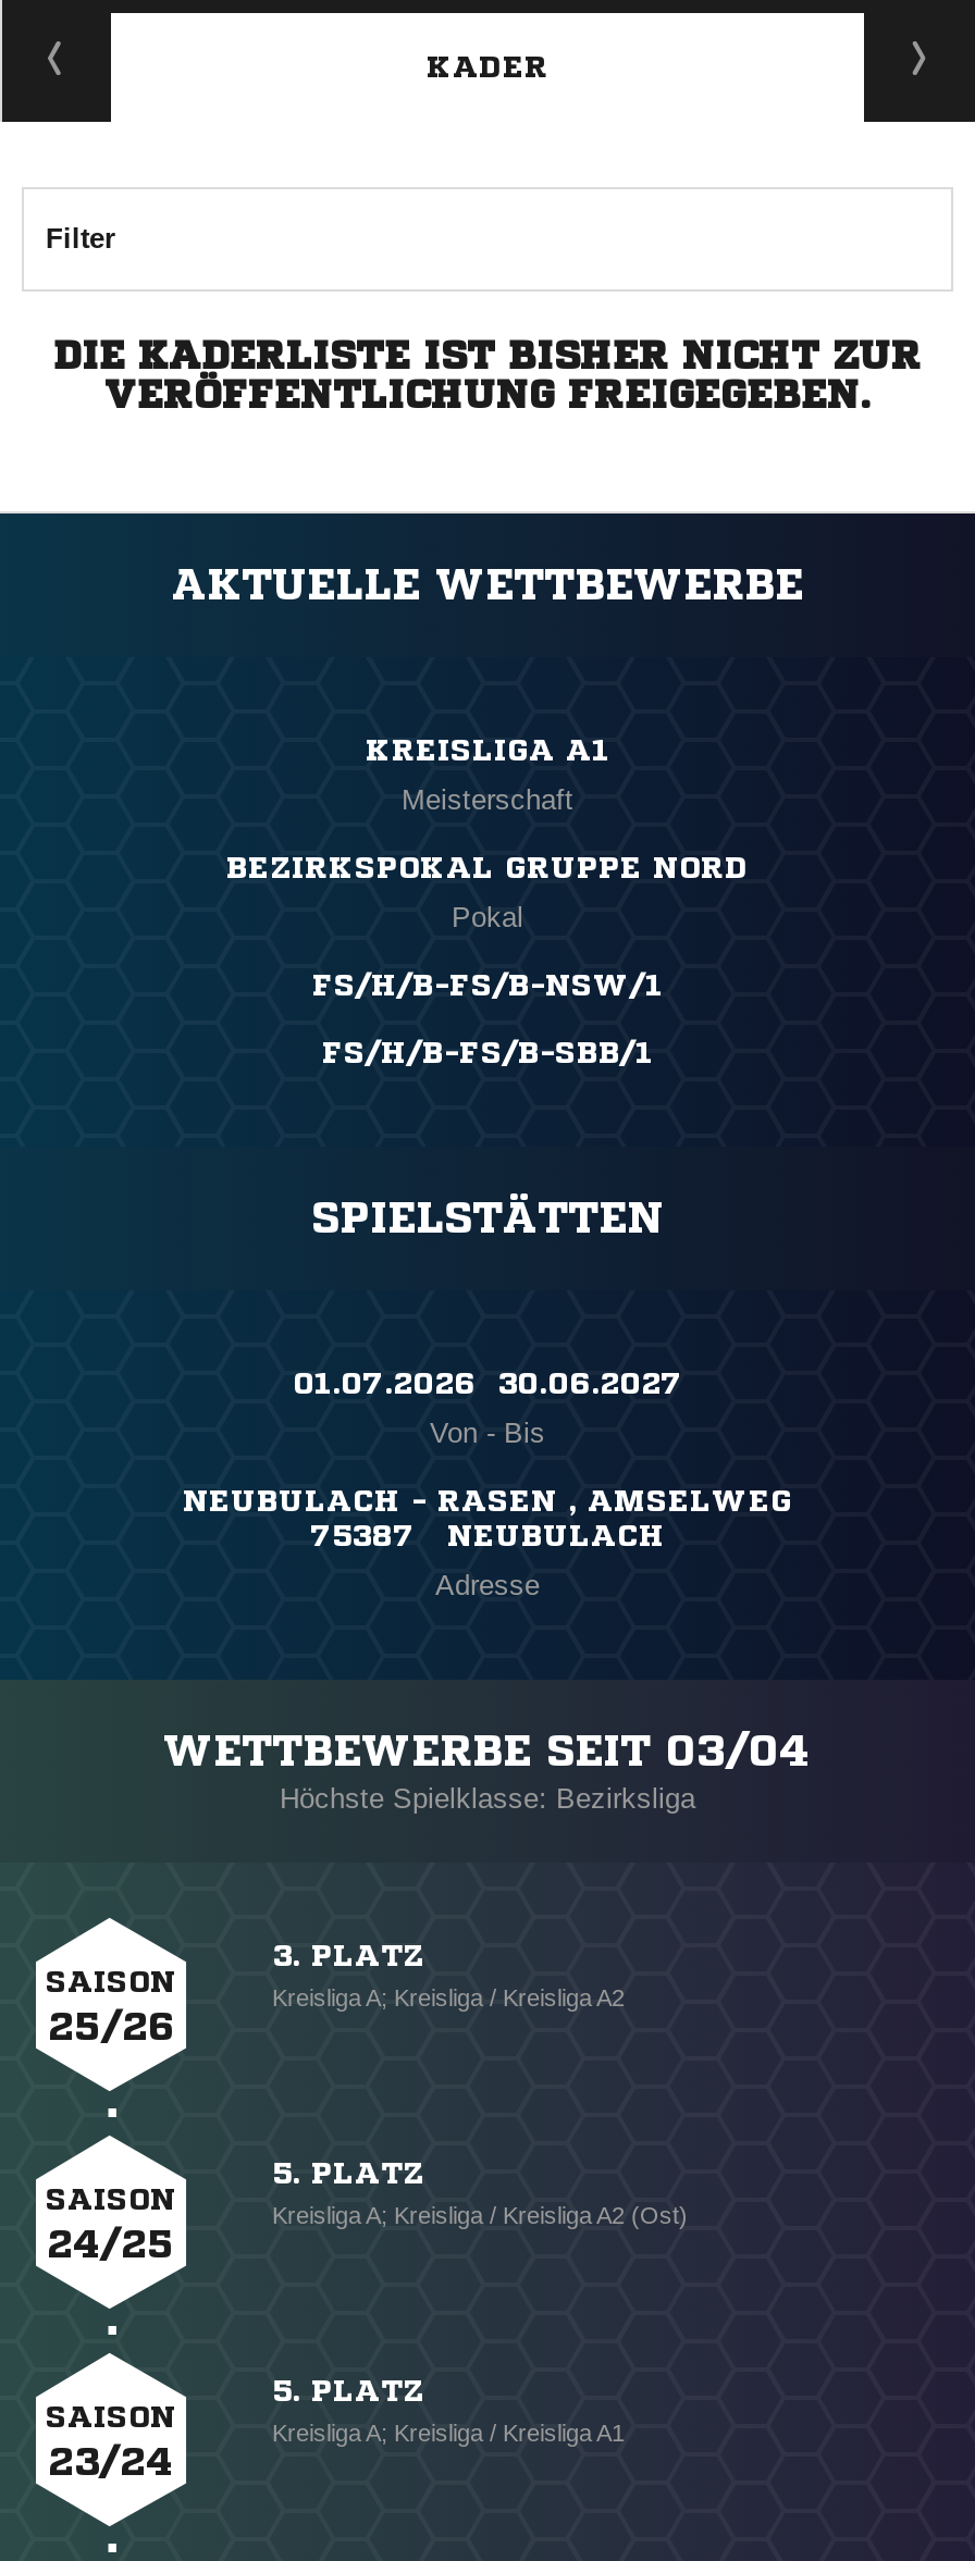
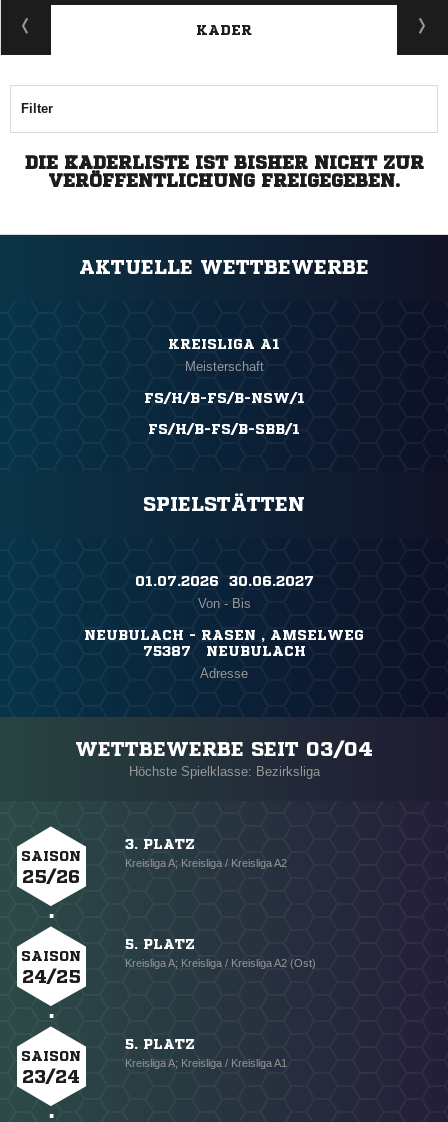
- BEZIRKSPOKAL GRUPPE NORD
- Pokal
